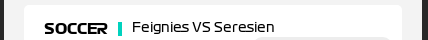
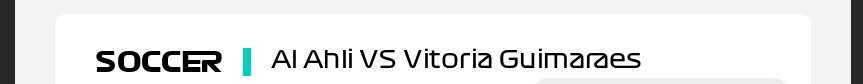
- Feignies VS Seresien
+ Al Ahli VS Vitoria Guimaraes
